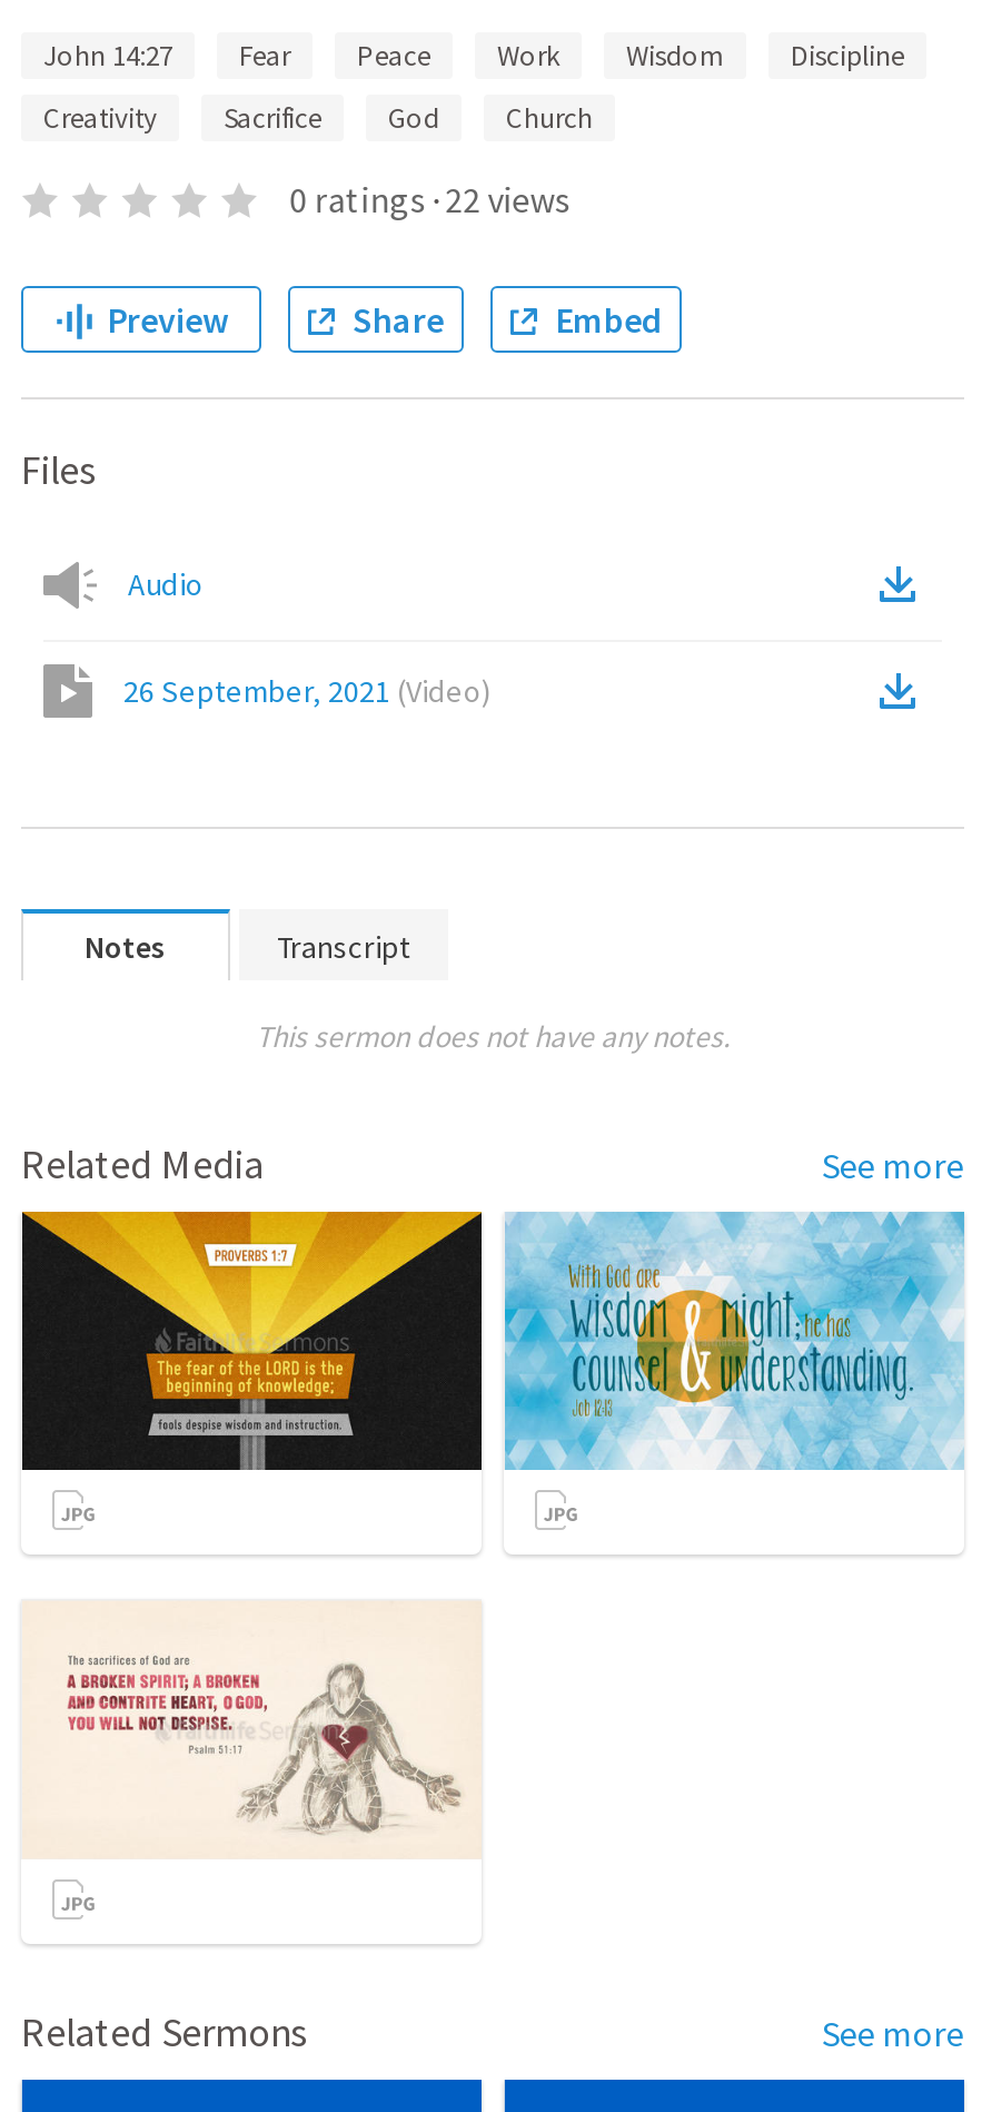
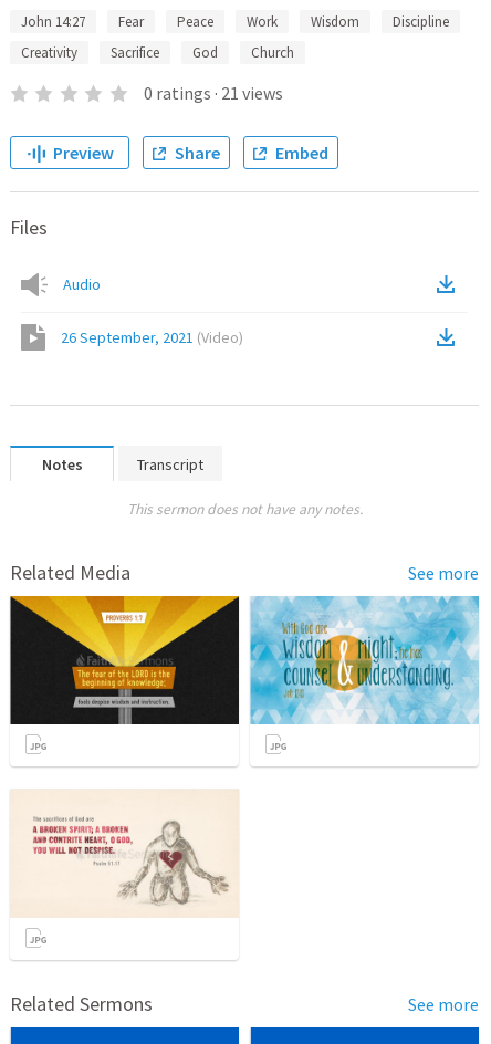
- 0 ratings · 22 views
+ 0 ratings · 21 views
